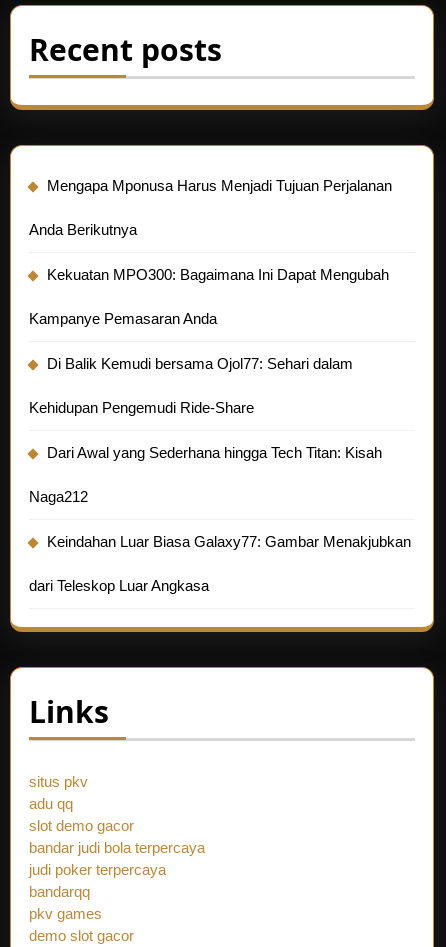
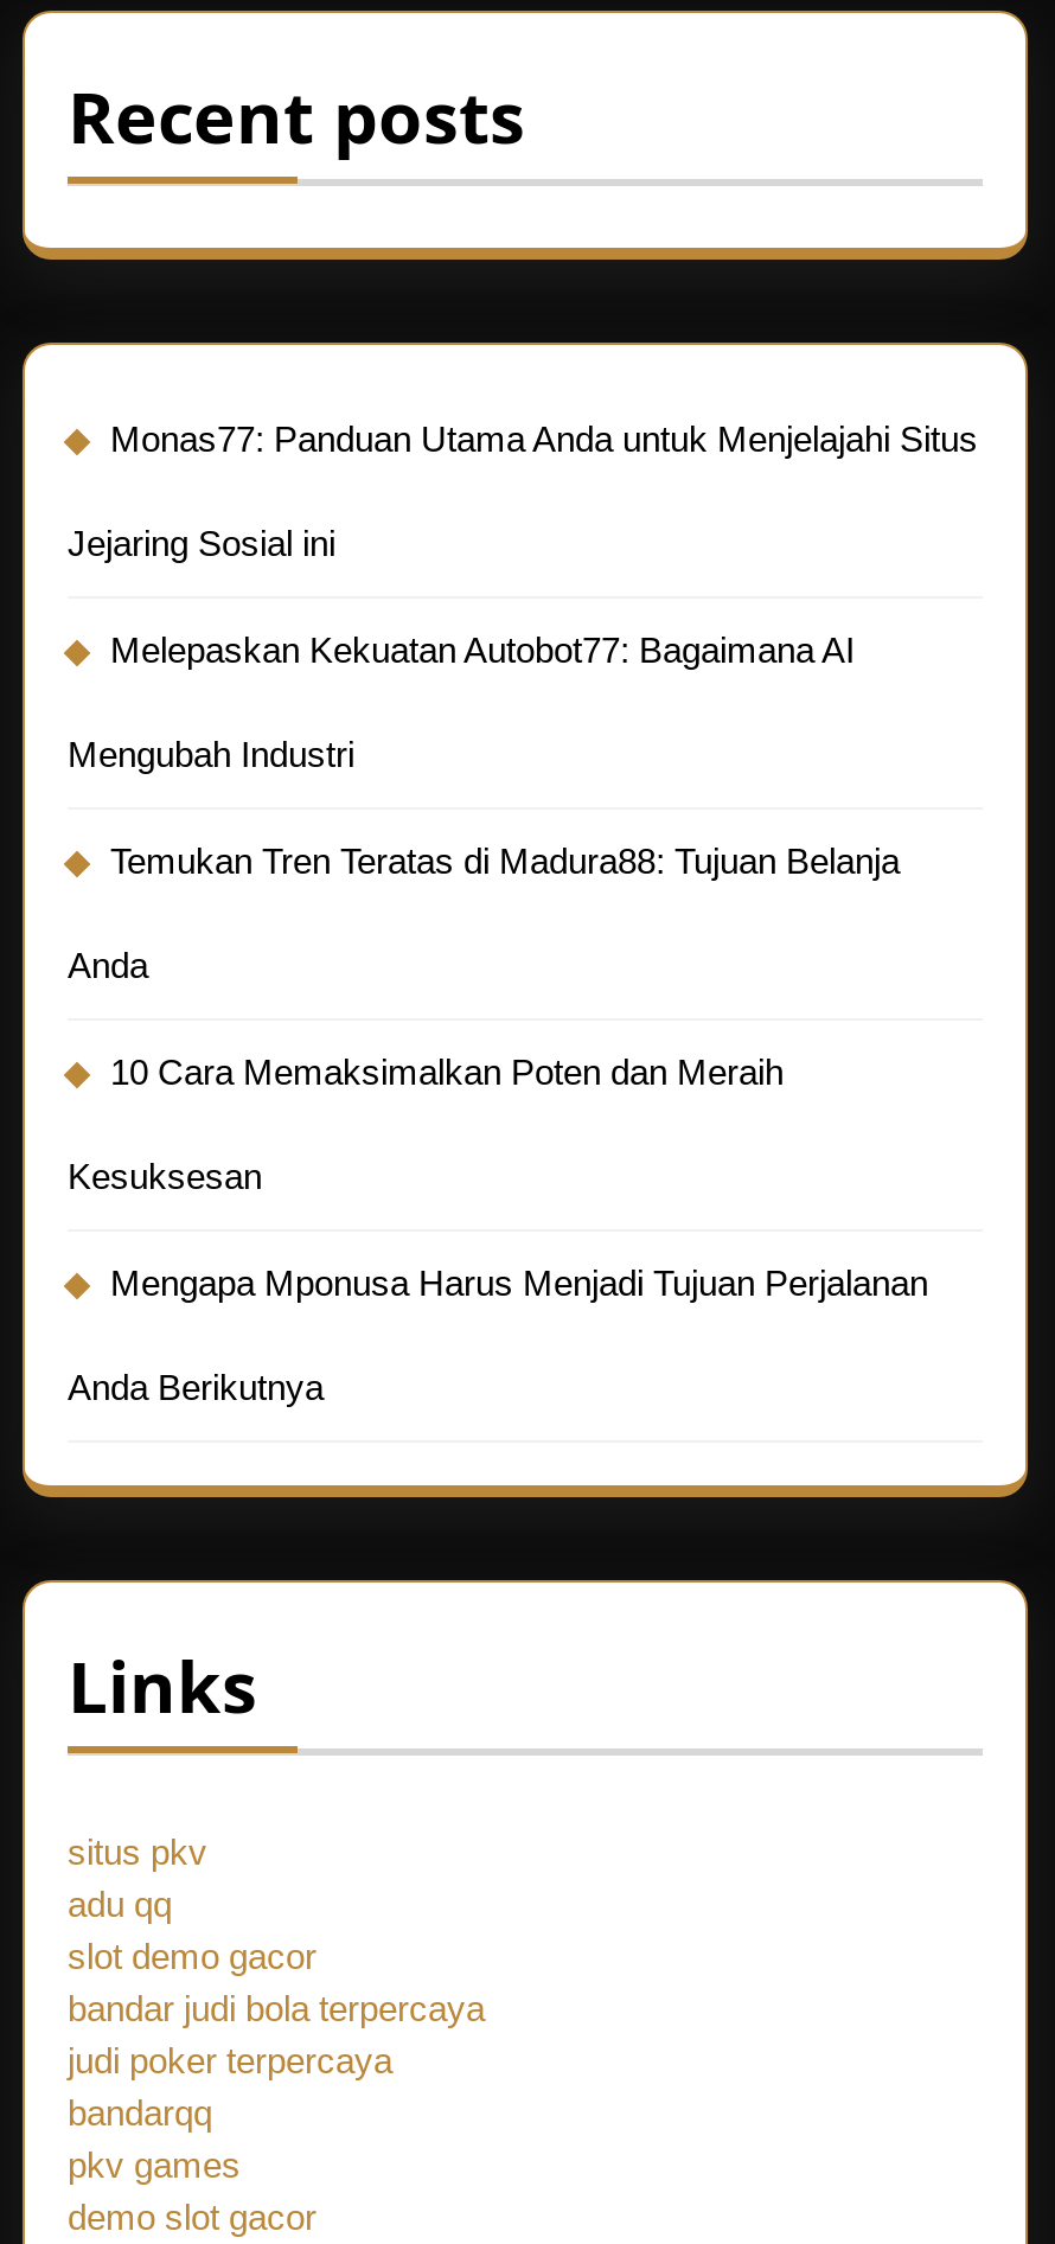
+ Monas77: Panduan Utama Anda untuk Menjelajahi Situs
+ Jejaring Sosial ini
+ Melepaskan Kekuatan Autobot77: Bagaimana AI
+ Mengubah Industri
+ Temukan Tren Teratas di Madura88: Tujuan Belanja
+ Anda
+ 10 Cara Memaksimalkan Poten dan Meraih
+ Kesuksesan

moved down: Mengapa Mponusa Harus Menjadi Tujuan Perjalanan | Anda Berikutnya

- Kekuatan MPO300: Bagaimana Ini Dapat Mengubah
- Kampanye Pemasaran Anda
- Di Balik Kemudi bersama Ojol77: Sehari dalam
- Kehidupan Pengemudi Ride-Share
- Dari Awal yang Sederhana hingga Tech Titan: Kisah
- Naga212
- Keindahan Luar Biasa Galaxy77: Gambar Menakjubkan
- dari Teleskop Luar Angkasa
